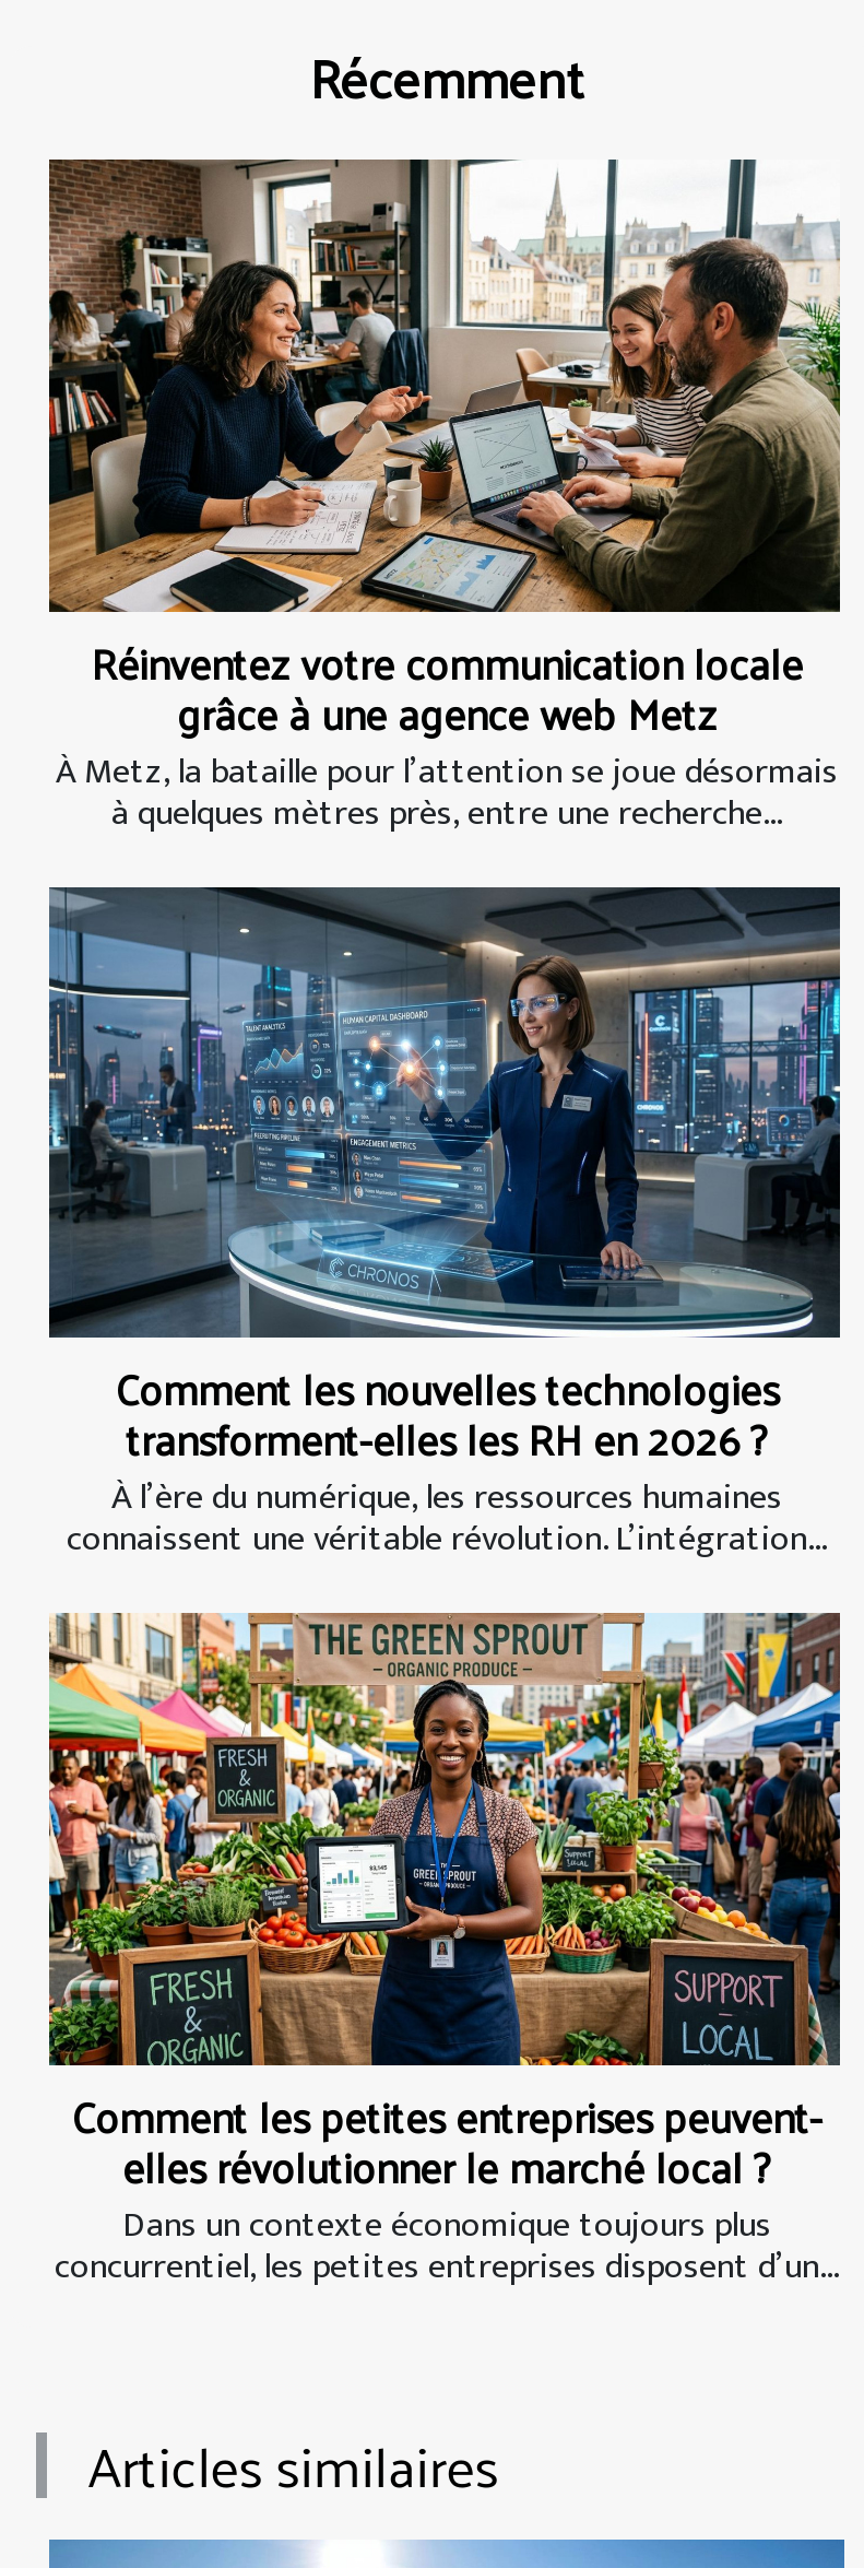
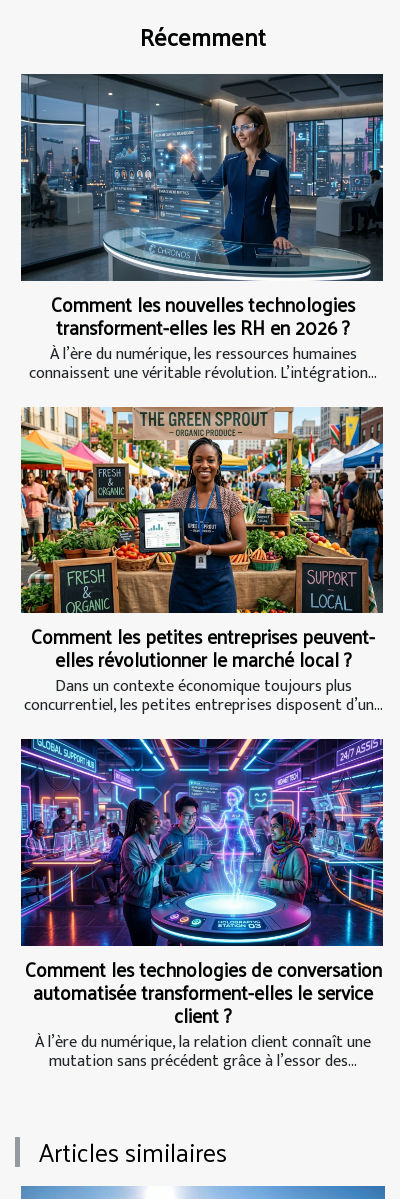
- [image]
- Réinventez votre communication locale
- grâce à une agence web Metz
- À Metz, la bataille pour l’attention se joue désormais
- à quelques mètres près, entre une recherche...

moved up: [image] | Comment les nouvelles technologies | transforment-elles les RH en 2026 ? | ... | Dans un contexte économique toujours plus | concurrentiel, les petites entreprises disposent d’un...

+ [image]
+ Comment les technologies de conversation
+ automatisée transforment-elles le service
+ client ?
+ À l’ère du numérique, la relation client connaît une
+ mutation sans précédent grâce à l’essor des...
